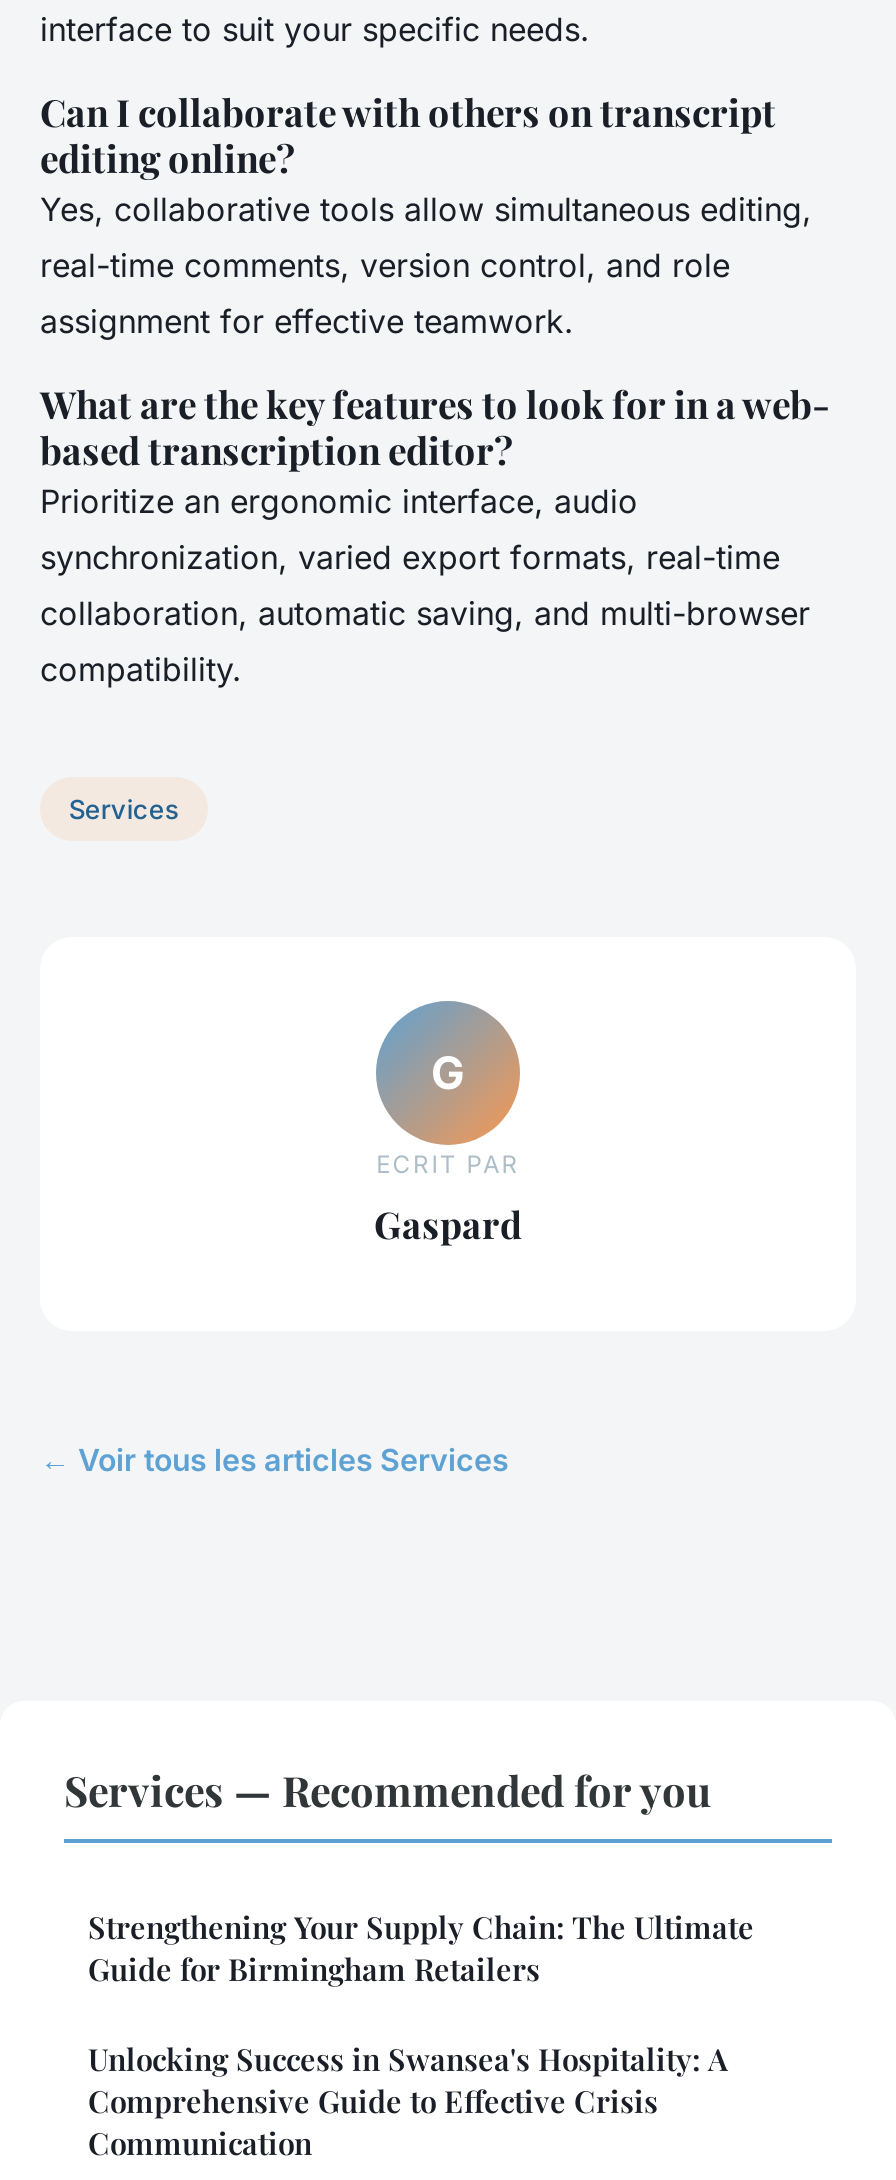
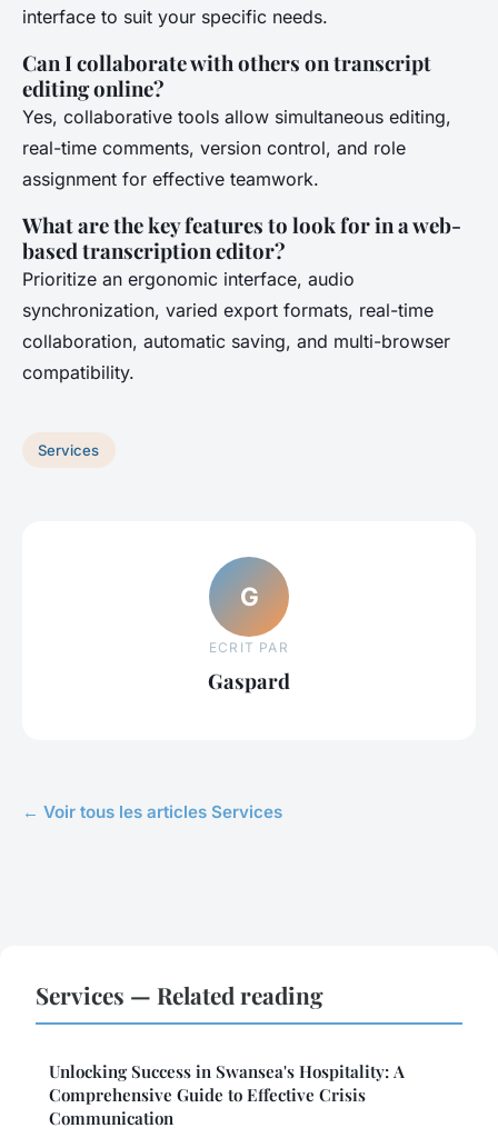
- Services — Recommended for you
- Strengthening Your Supply Chain: The Ultimate
- Guide for Birmingham Retailers
+ Services — Related reading
